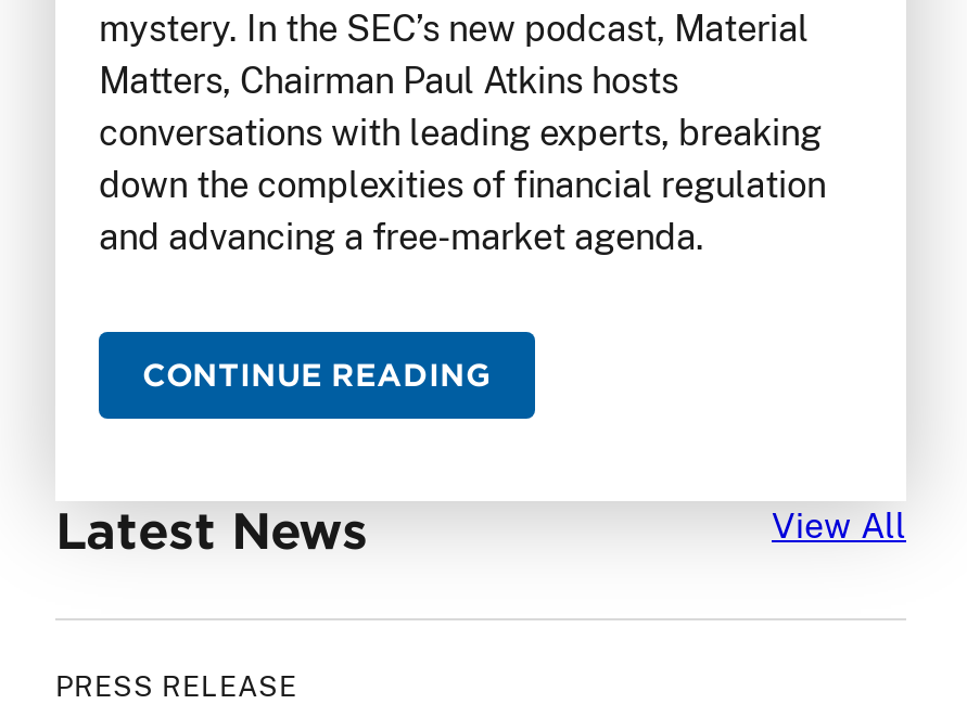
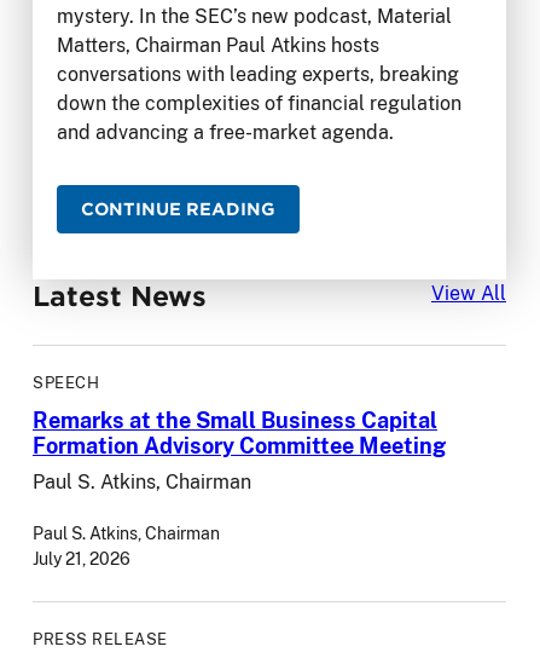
+ SPEECH
+ Remarks at the Small Business Capital
+ Formation Advisory Committee Meeting
+ Paul S. Atkins, Chairman
+ Paul S. Atkins, Chairman
+ July 21, 2026
